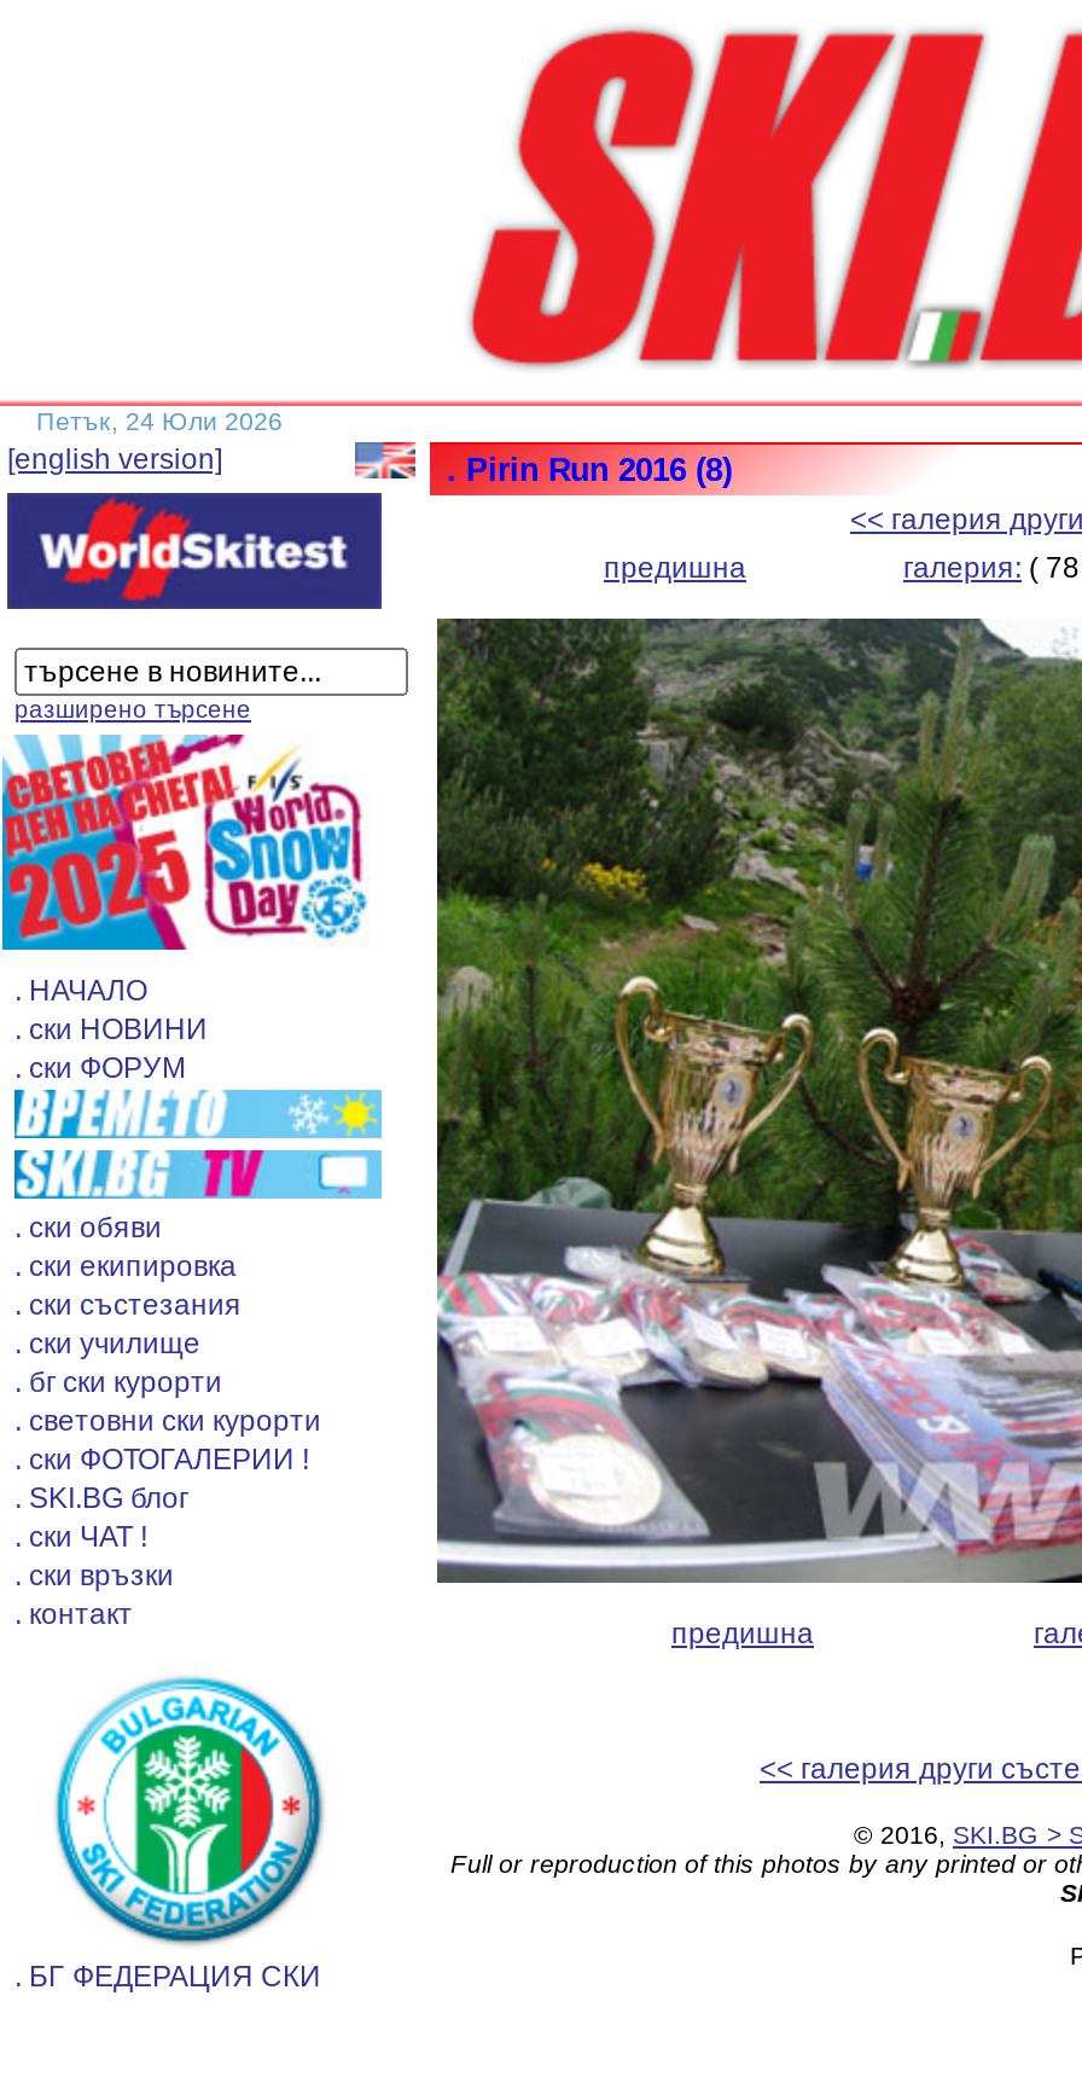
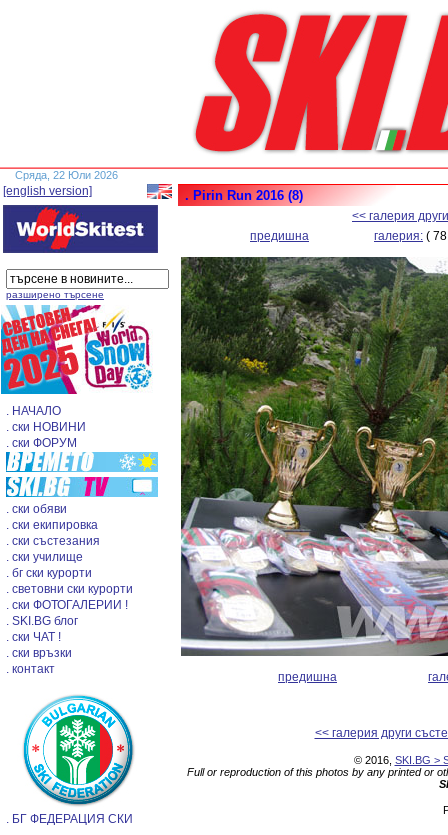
- Петък, 24 Юли 2026
+ Сряда, 22 Юли 2026
